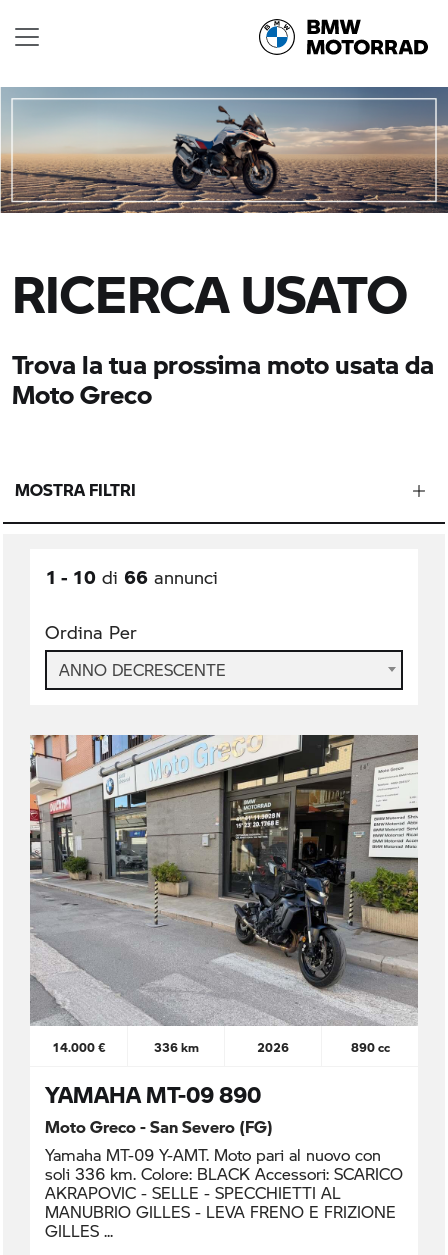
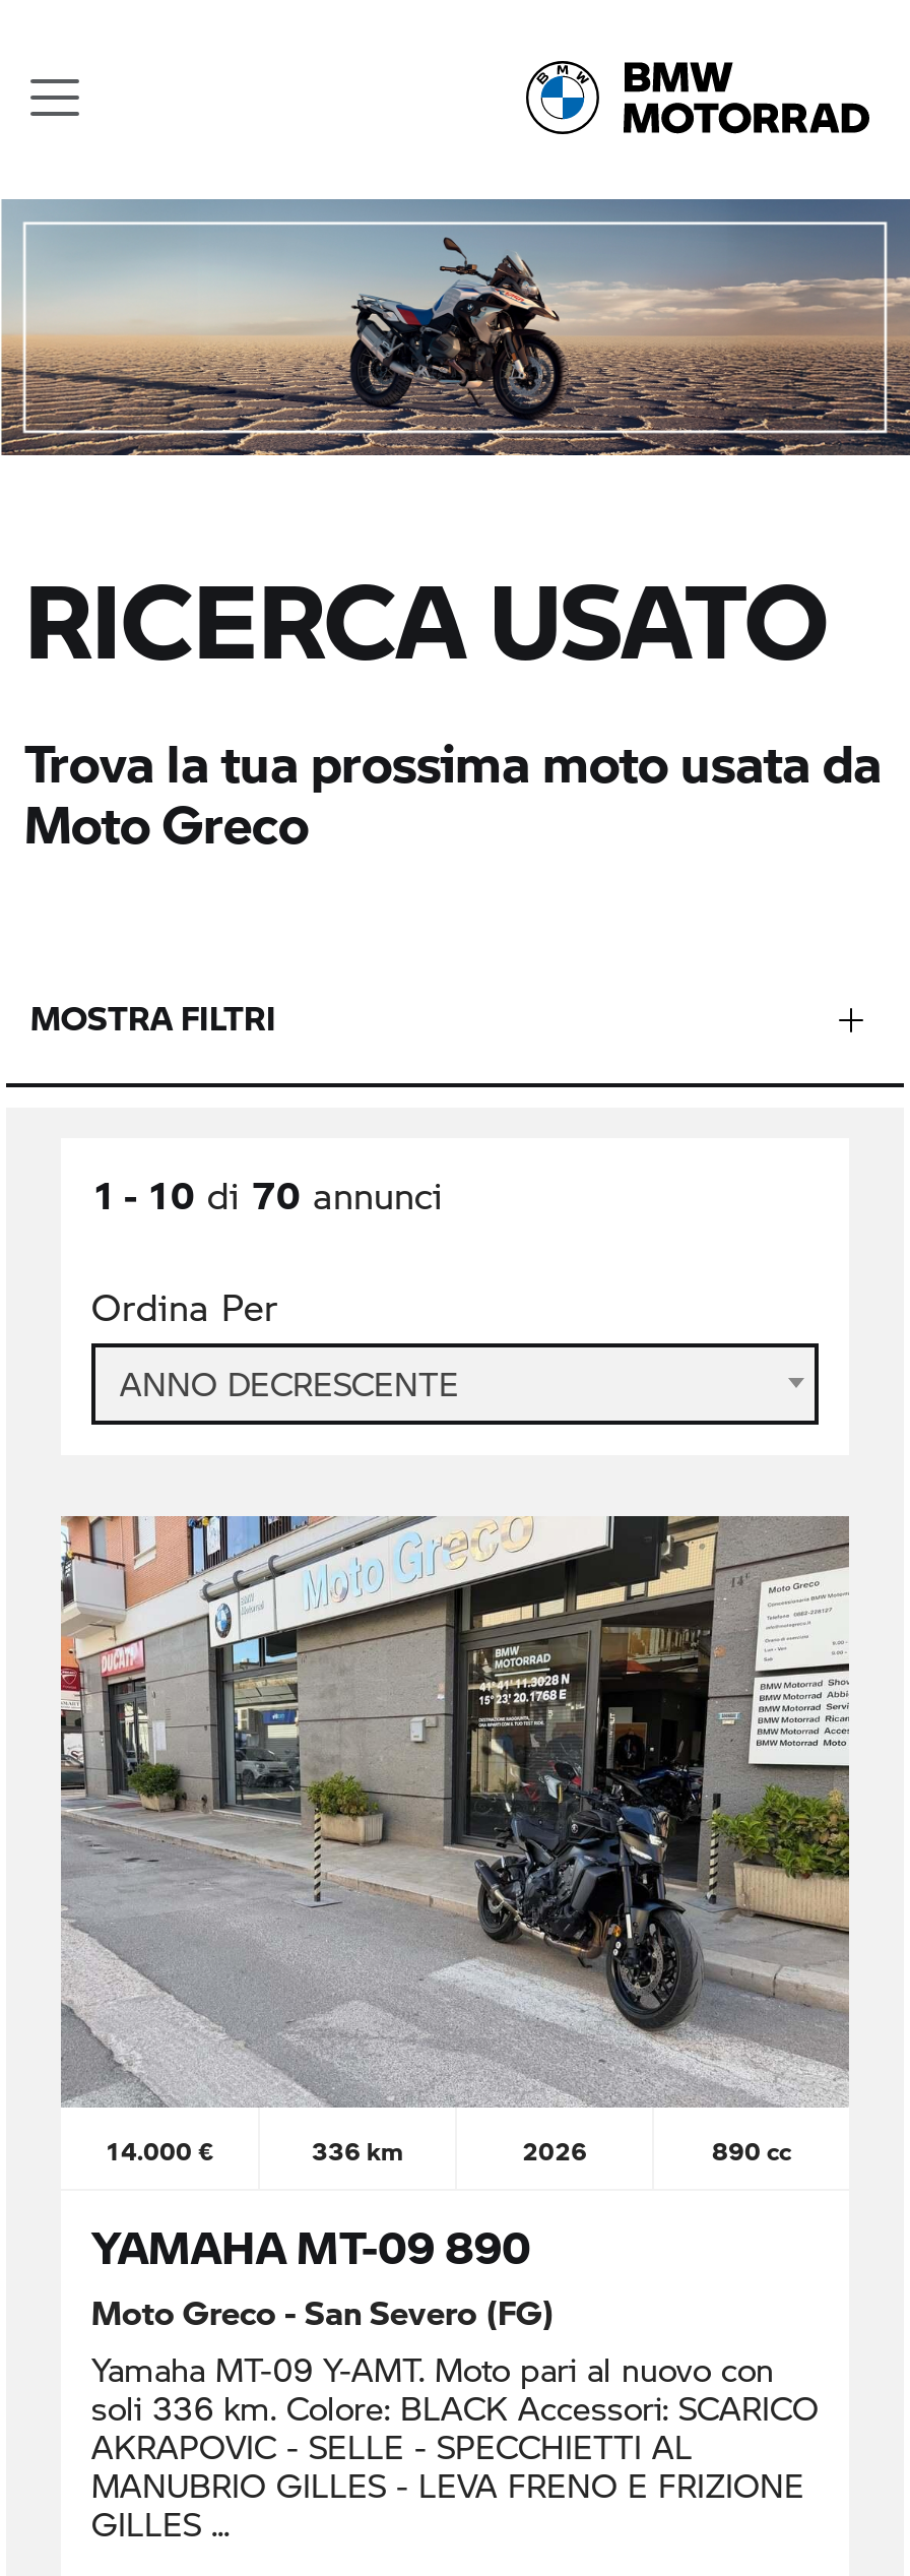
- 1 - 10 di 66 annunci
+ 1 - 10 di 70 annunci
